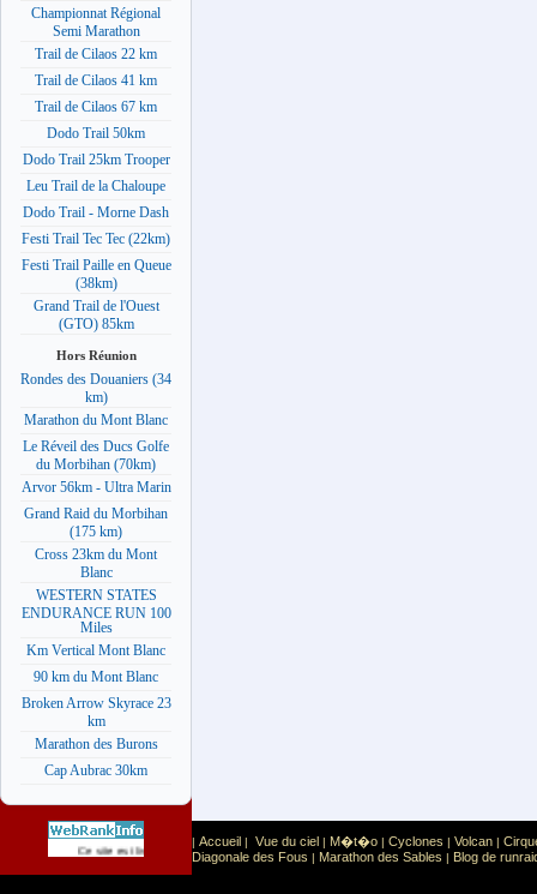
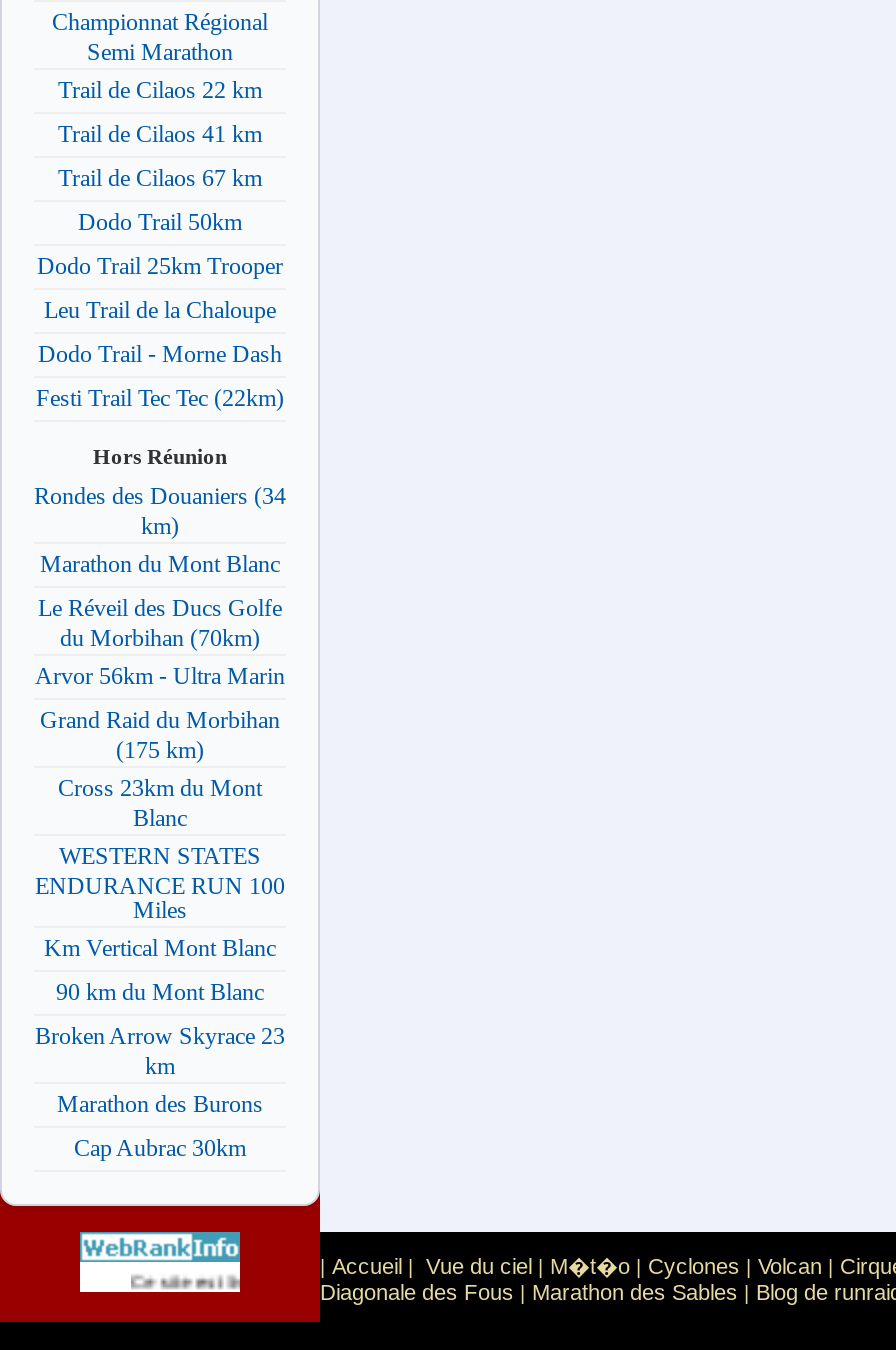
- Festi Trail Paille en Queue
- (38km)
- Grand Trail de l'Ouest
- (GTO) 85km
